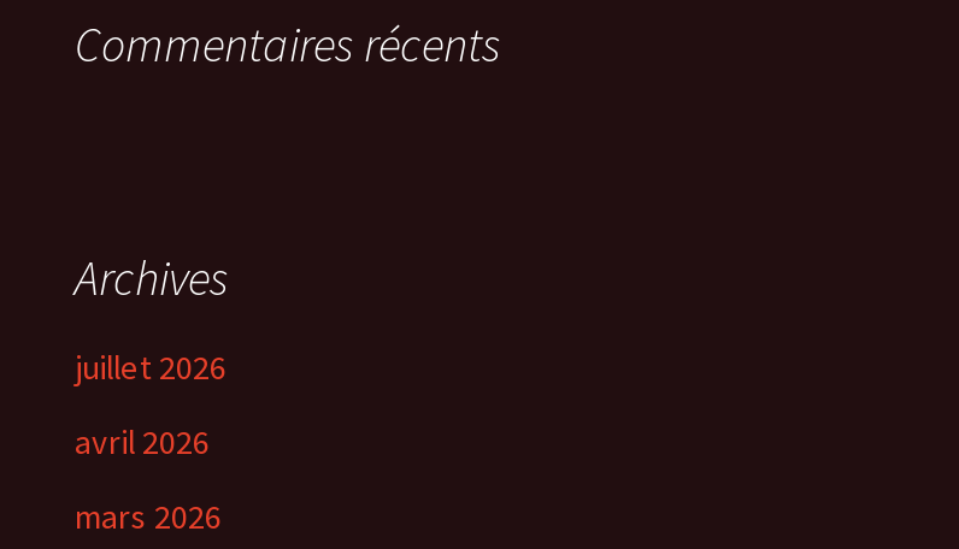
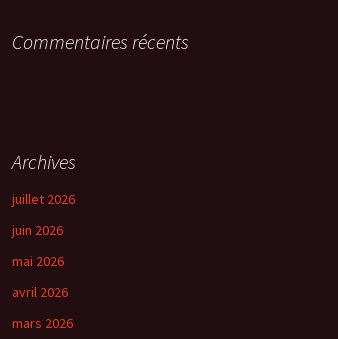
+ juin 2026
+ mai 2026
